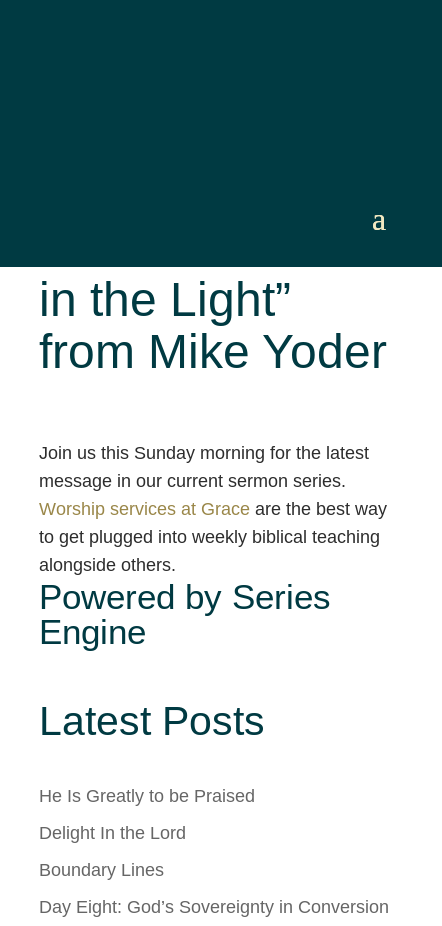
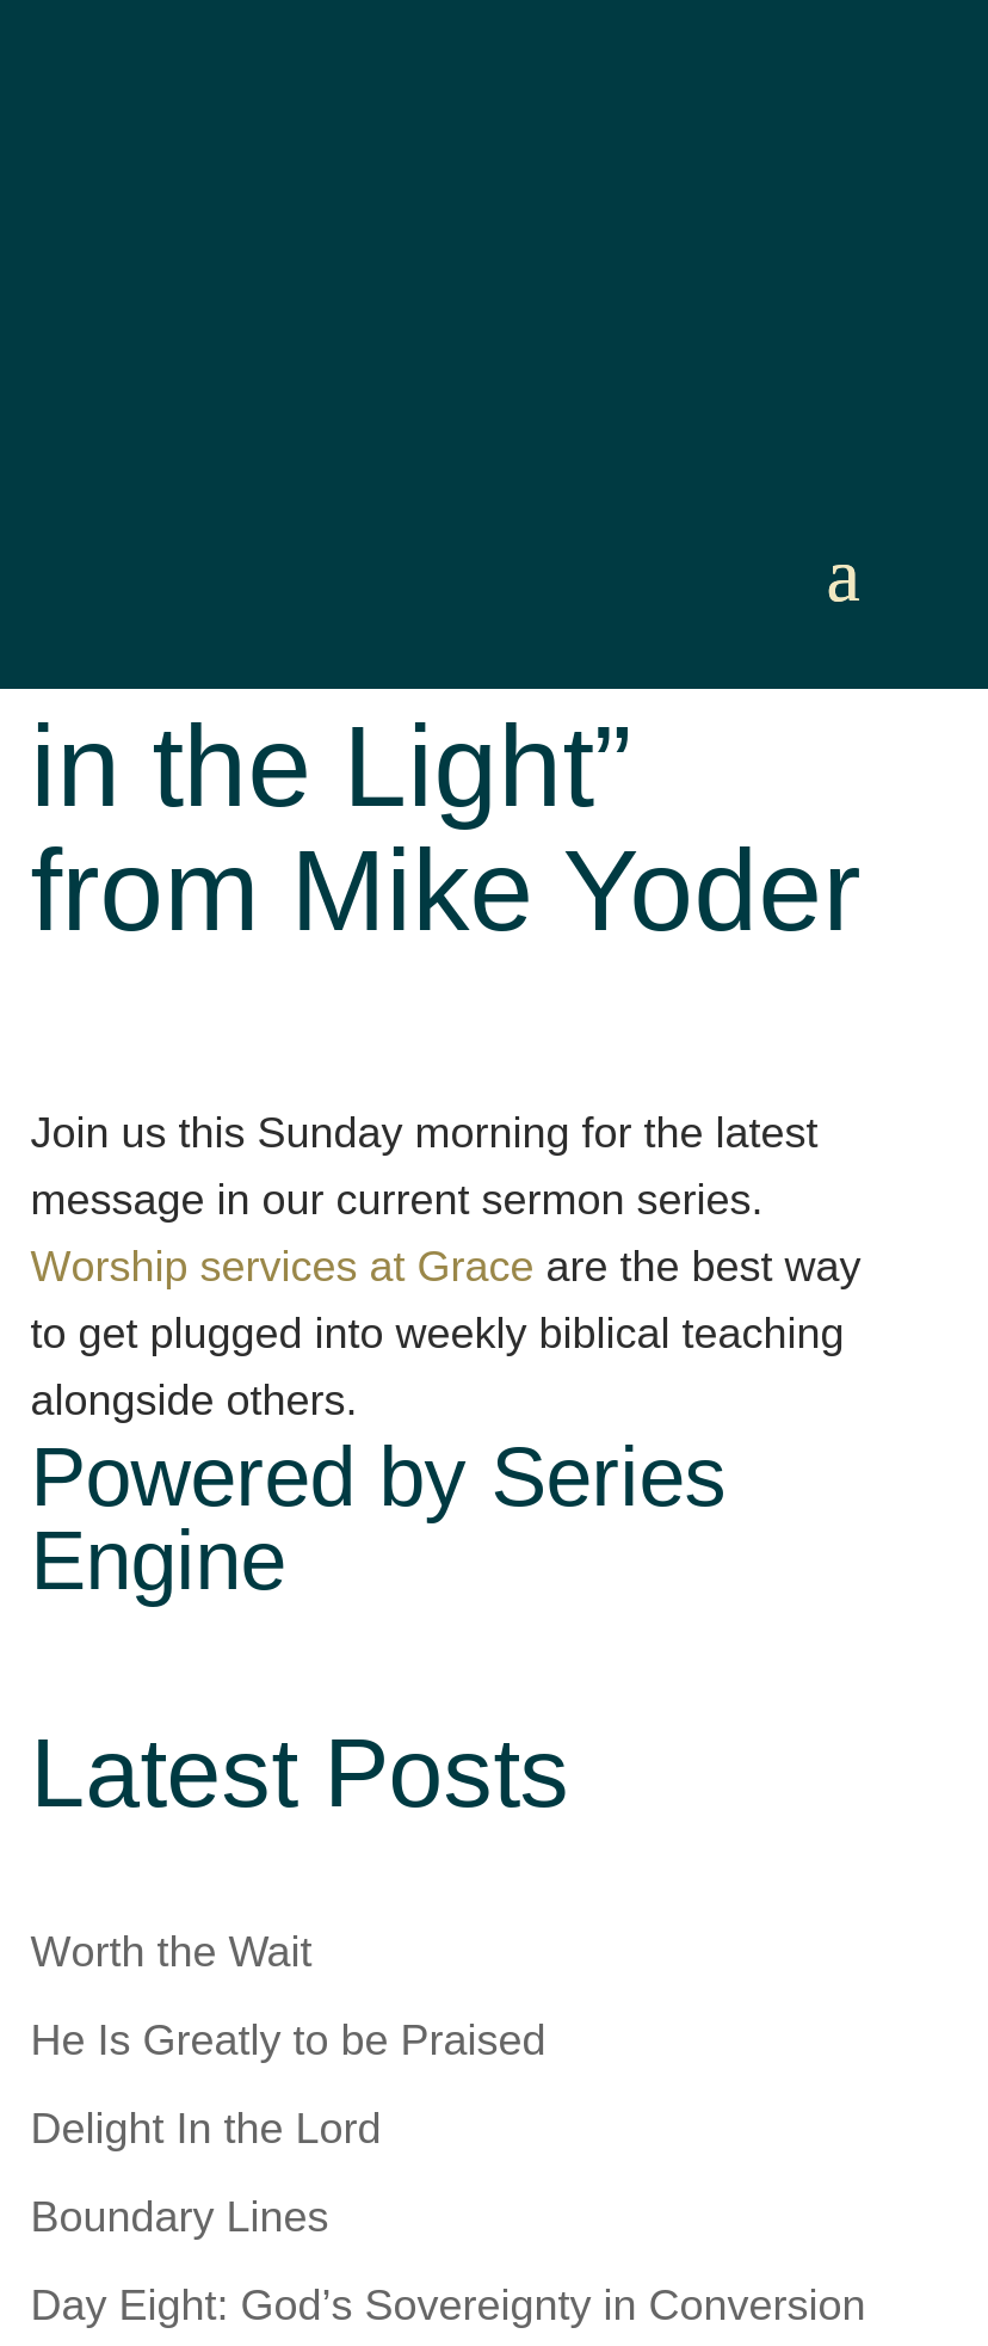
+ Worth the Wait
